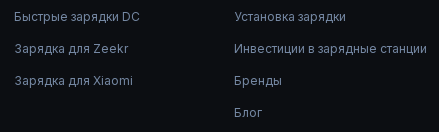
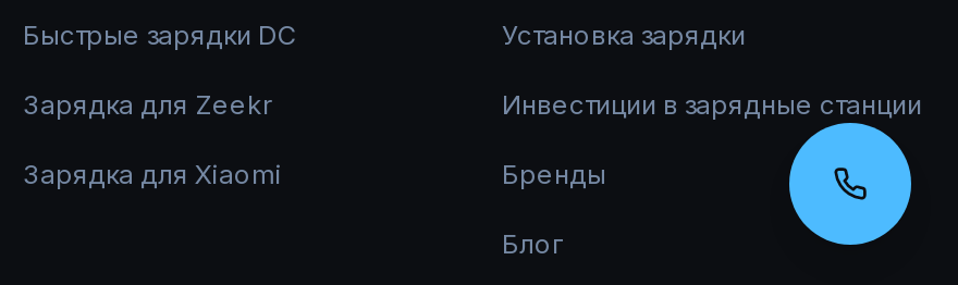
+ [image]
